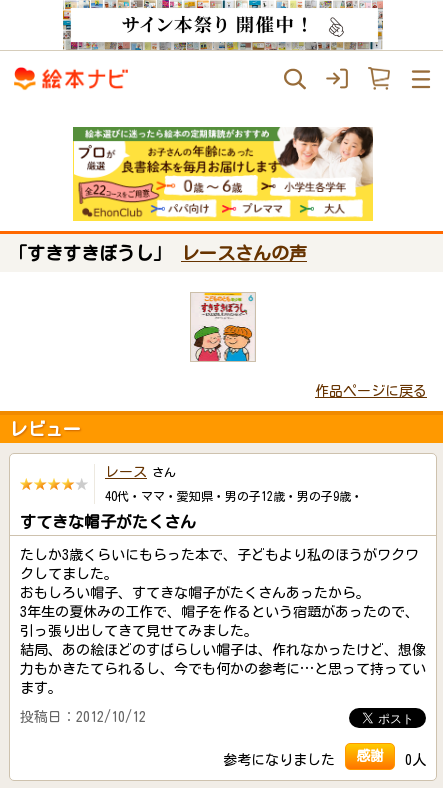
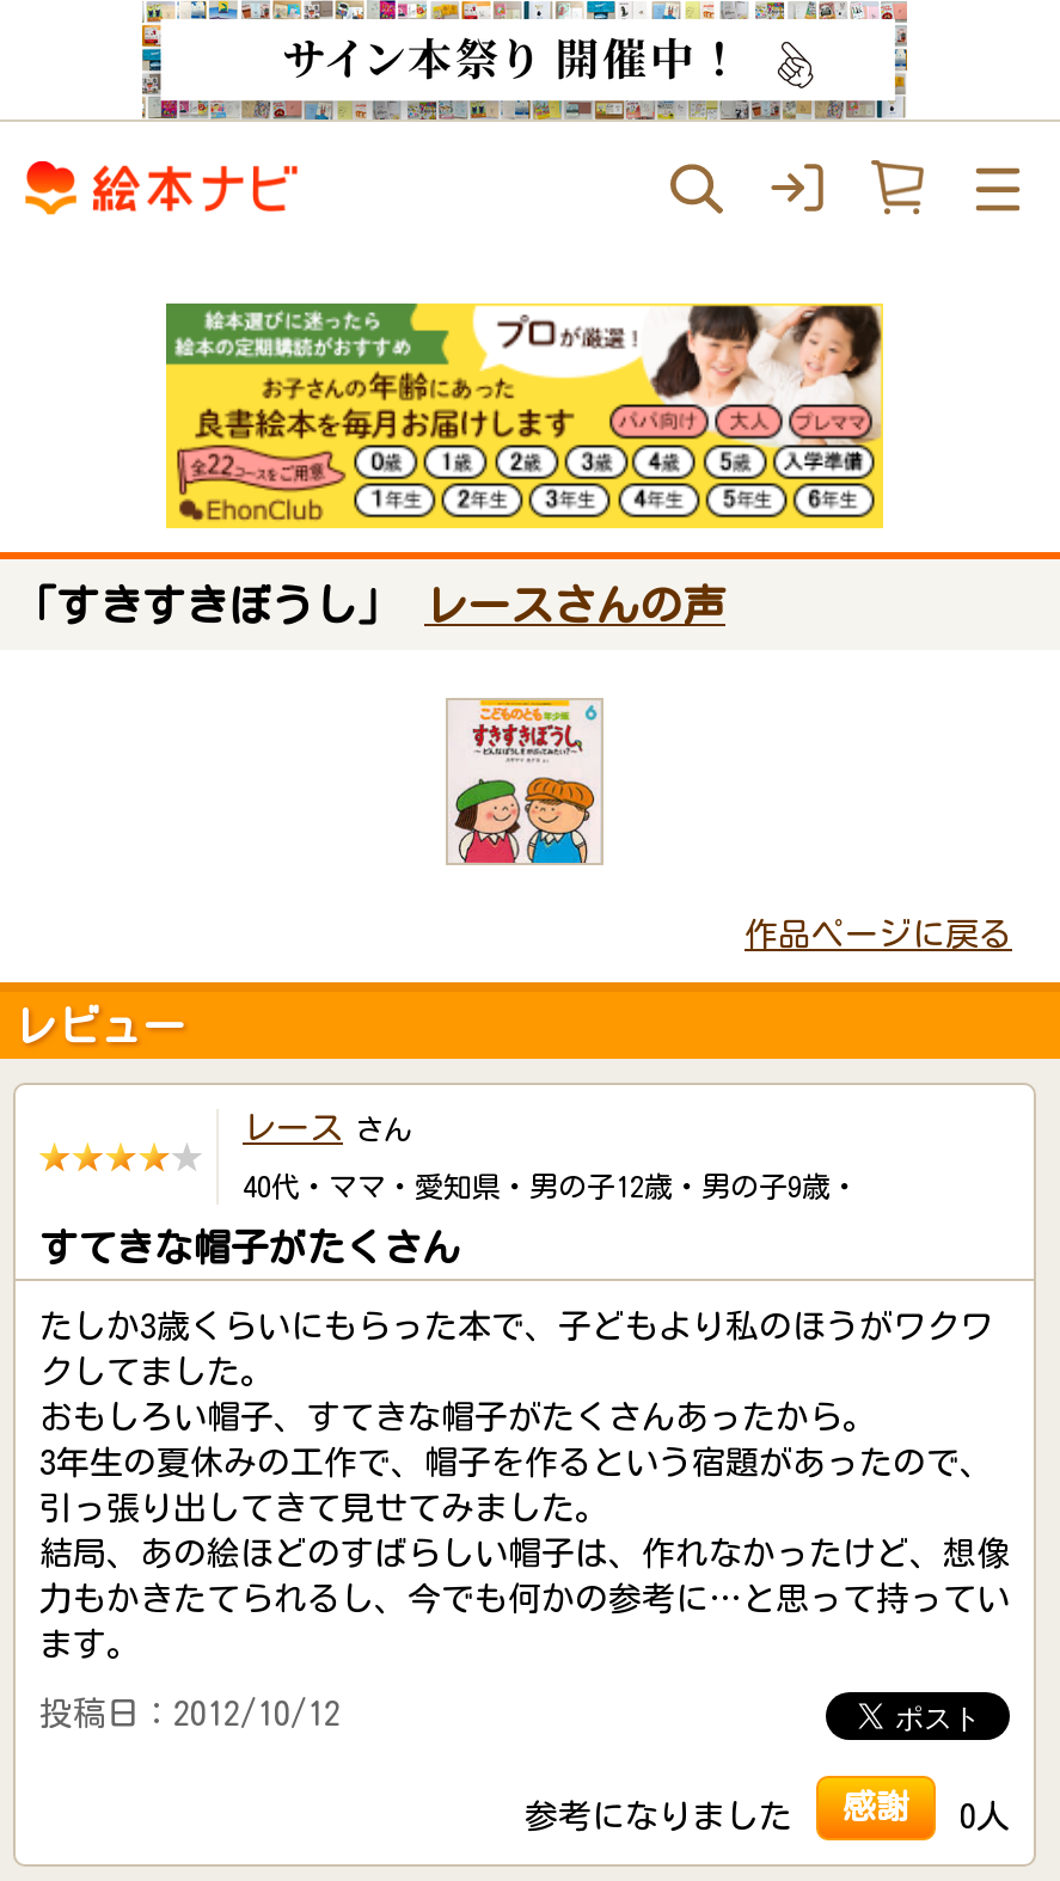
- [image]
+ [image]
